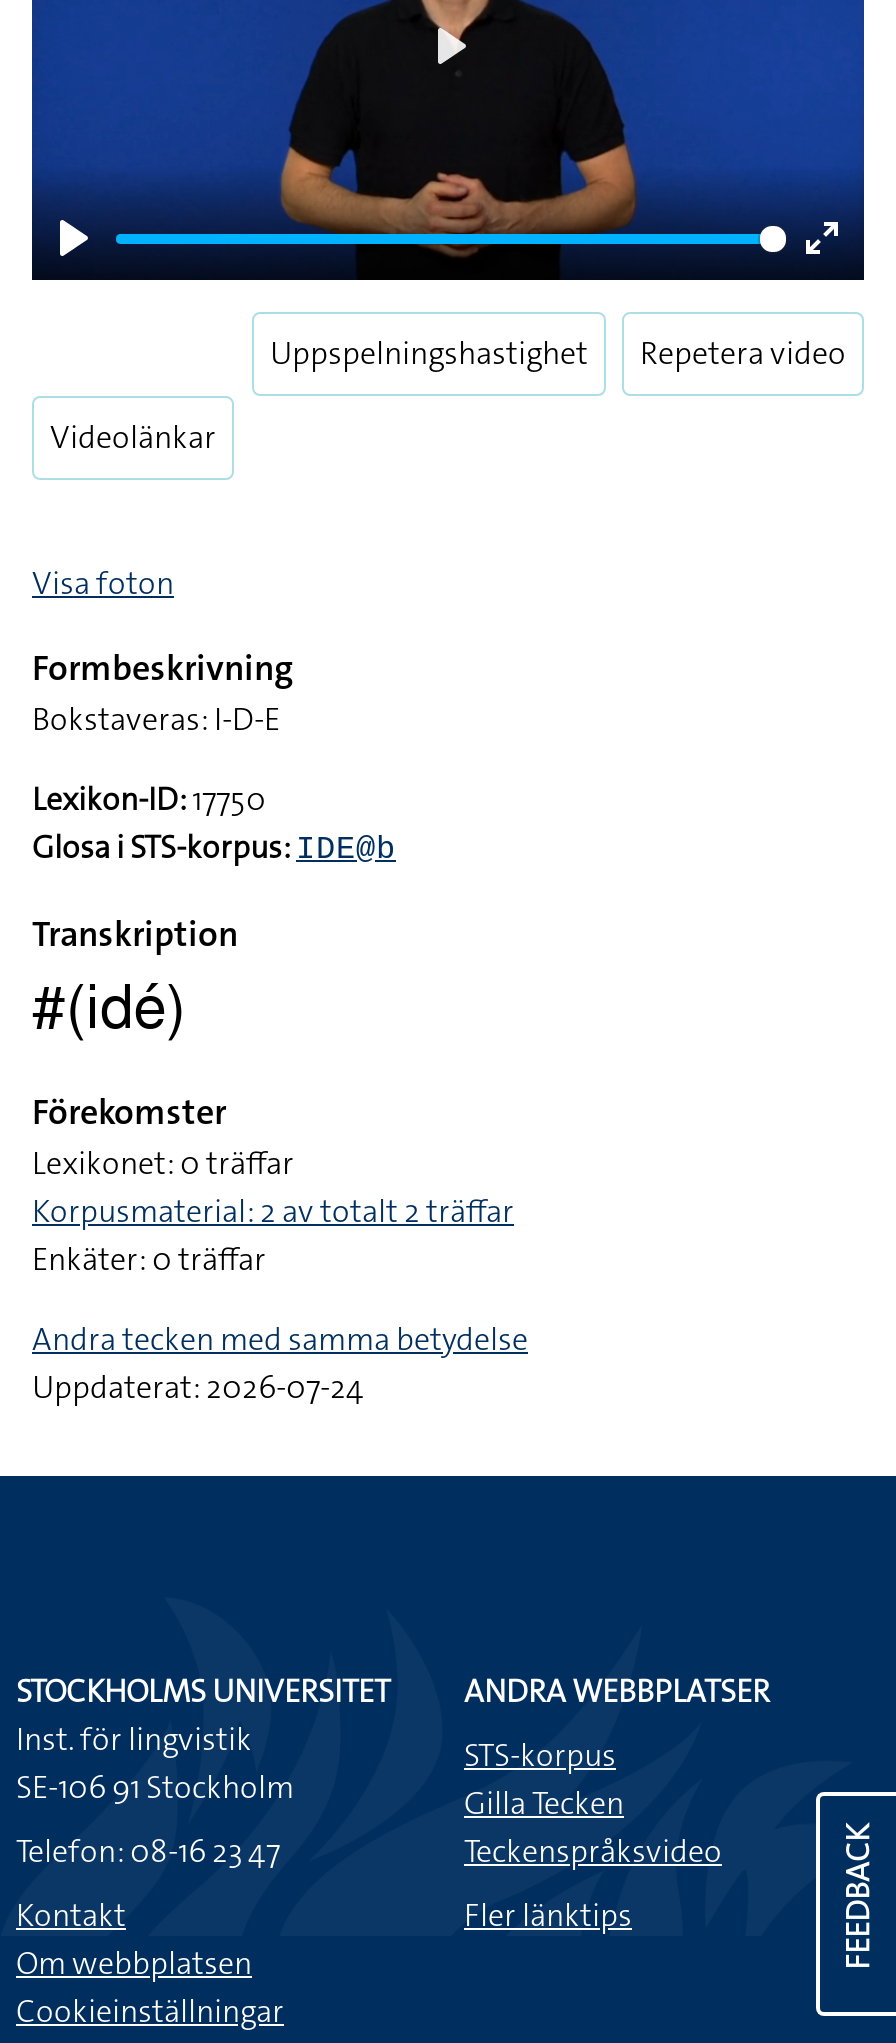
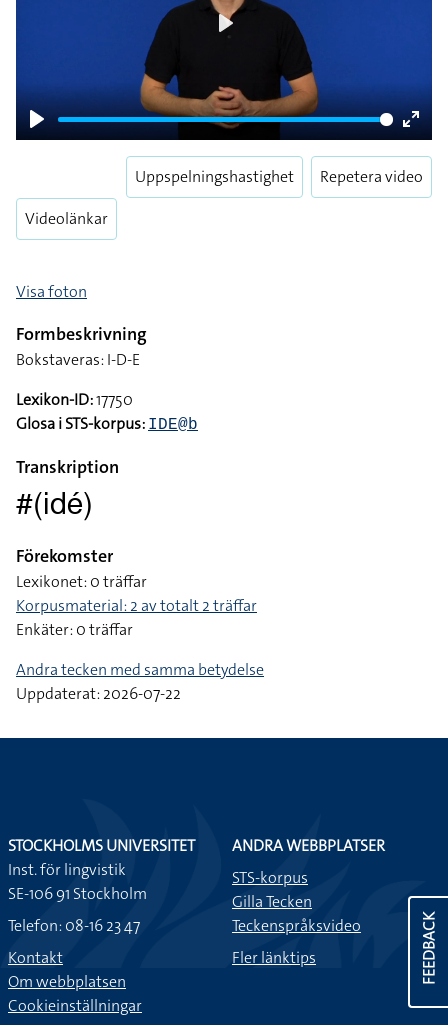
- Uppdaterat: 2026-07-24
+ Uppdaterat: 2026-07-22
